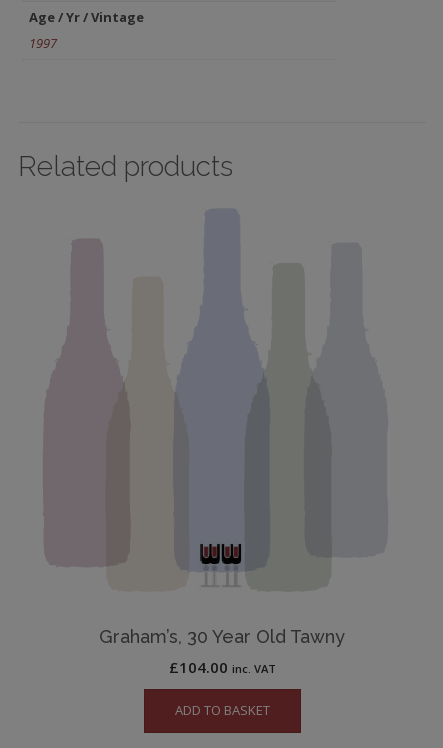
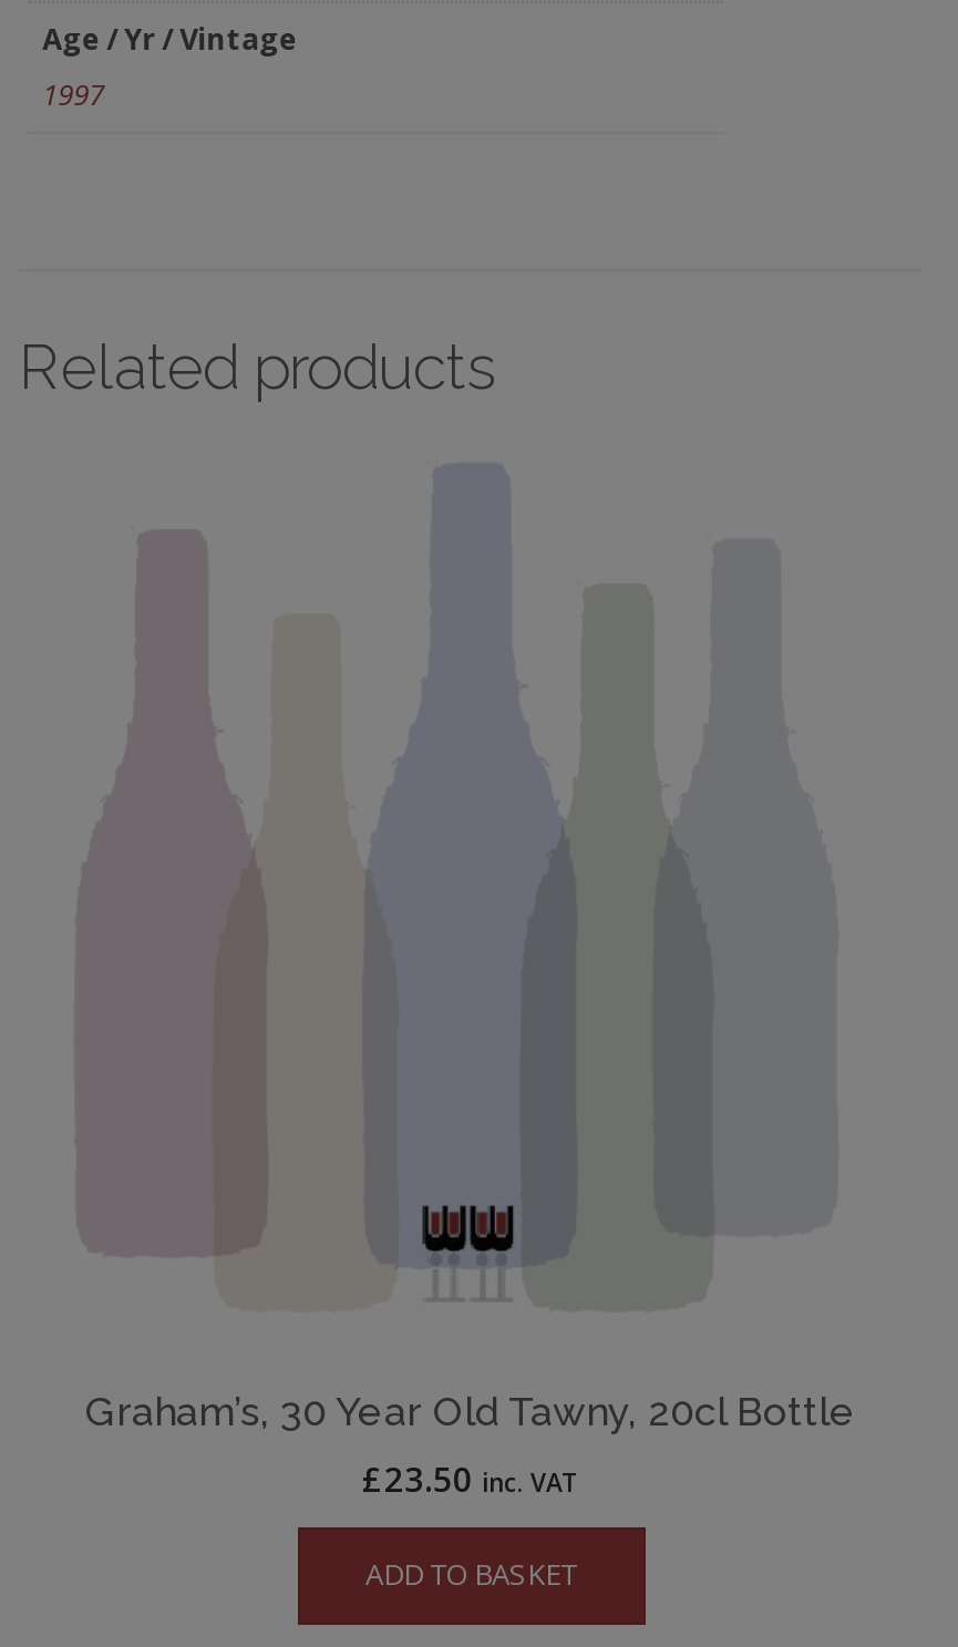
- Graham’s, 30 Year Old Tawny
+ Graham’s, 30 Year Old Tawny, 20cl Bottle

- £104.00 inc. VAT
+ £23.50 inc. VAT
